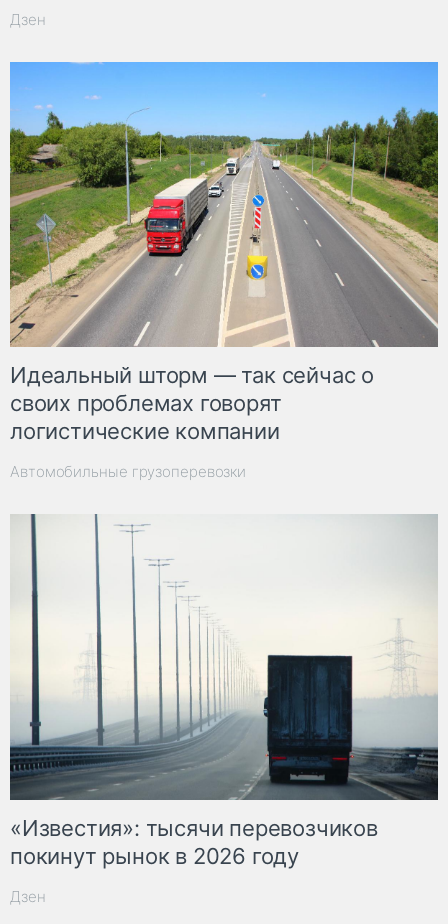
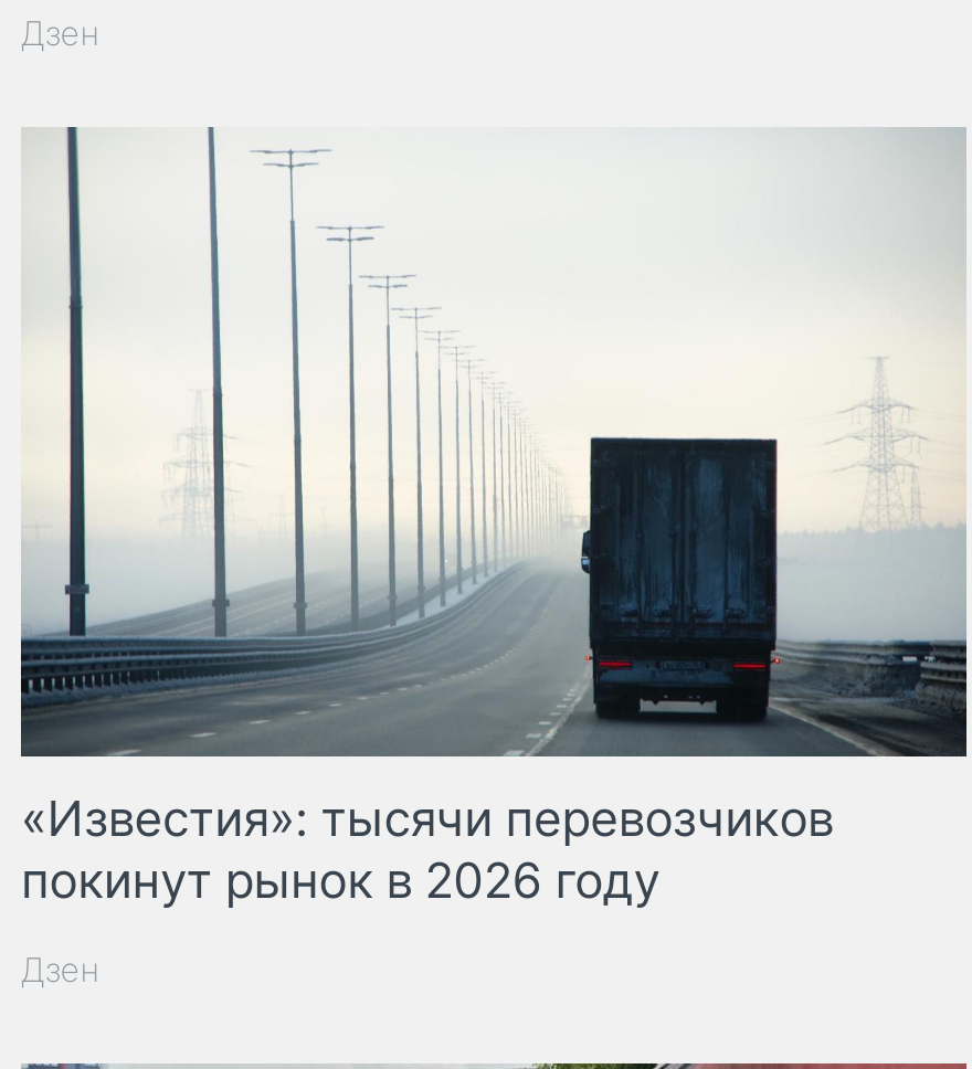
- [image]
- Идеальный шторм — так сейчас о
- своих проблемах говорят
- логистические компании
- Автомобильные грузоперевозки
